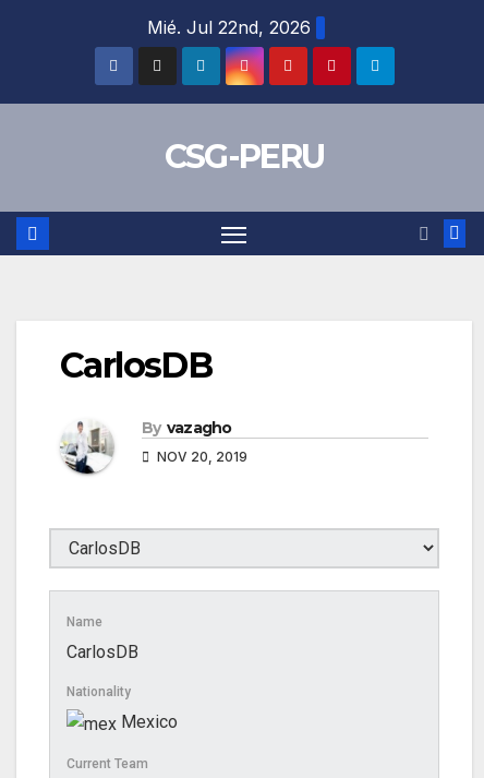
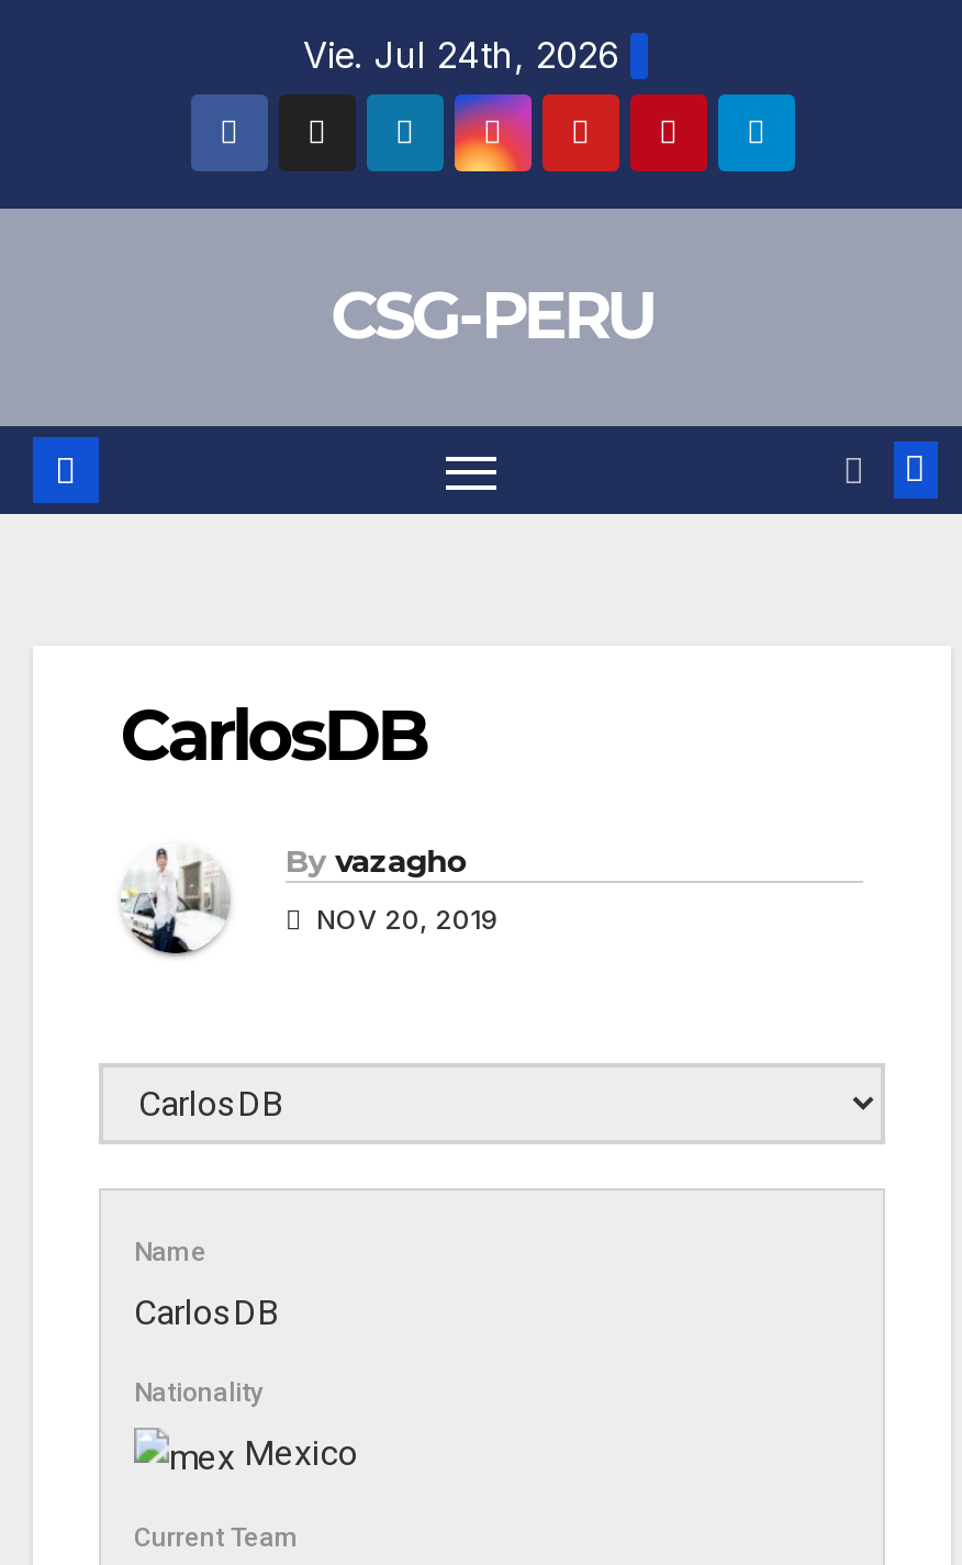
- Mié. Jul 22nd, 2026
+ Vie. Jul 24th, 2026
